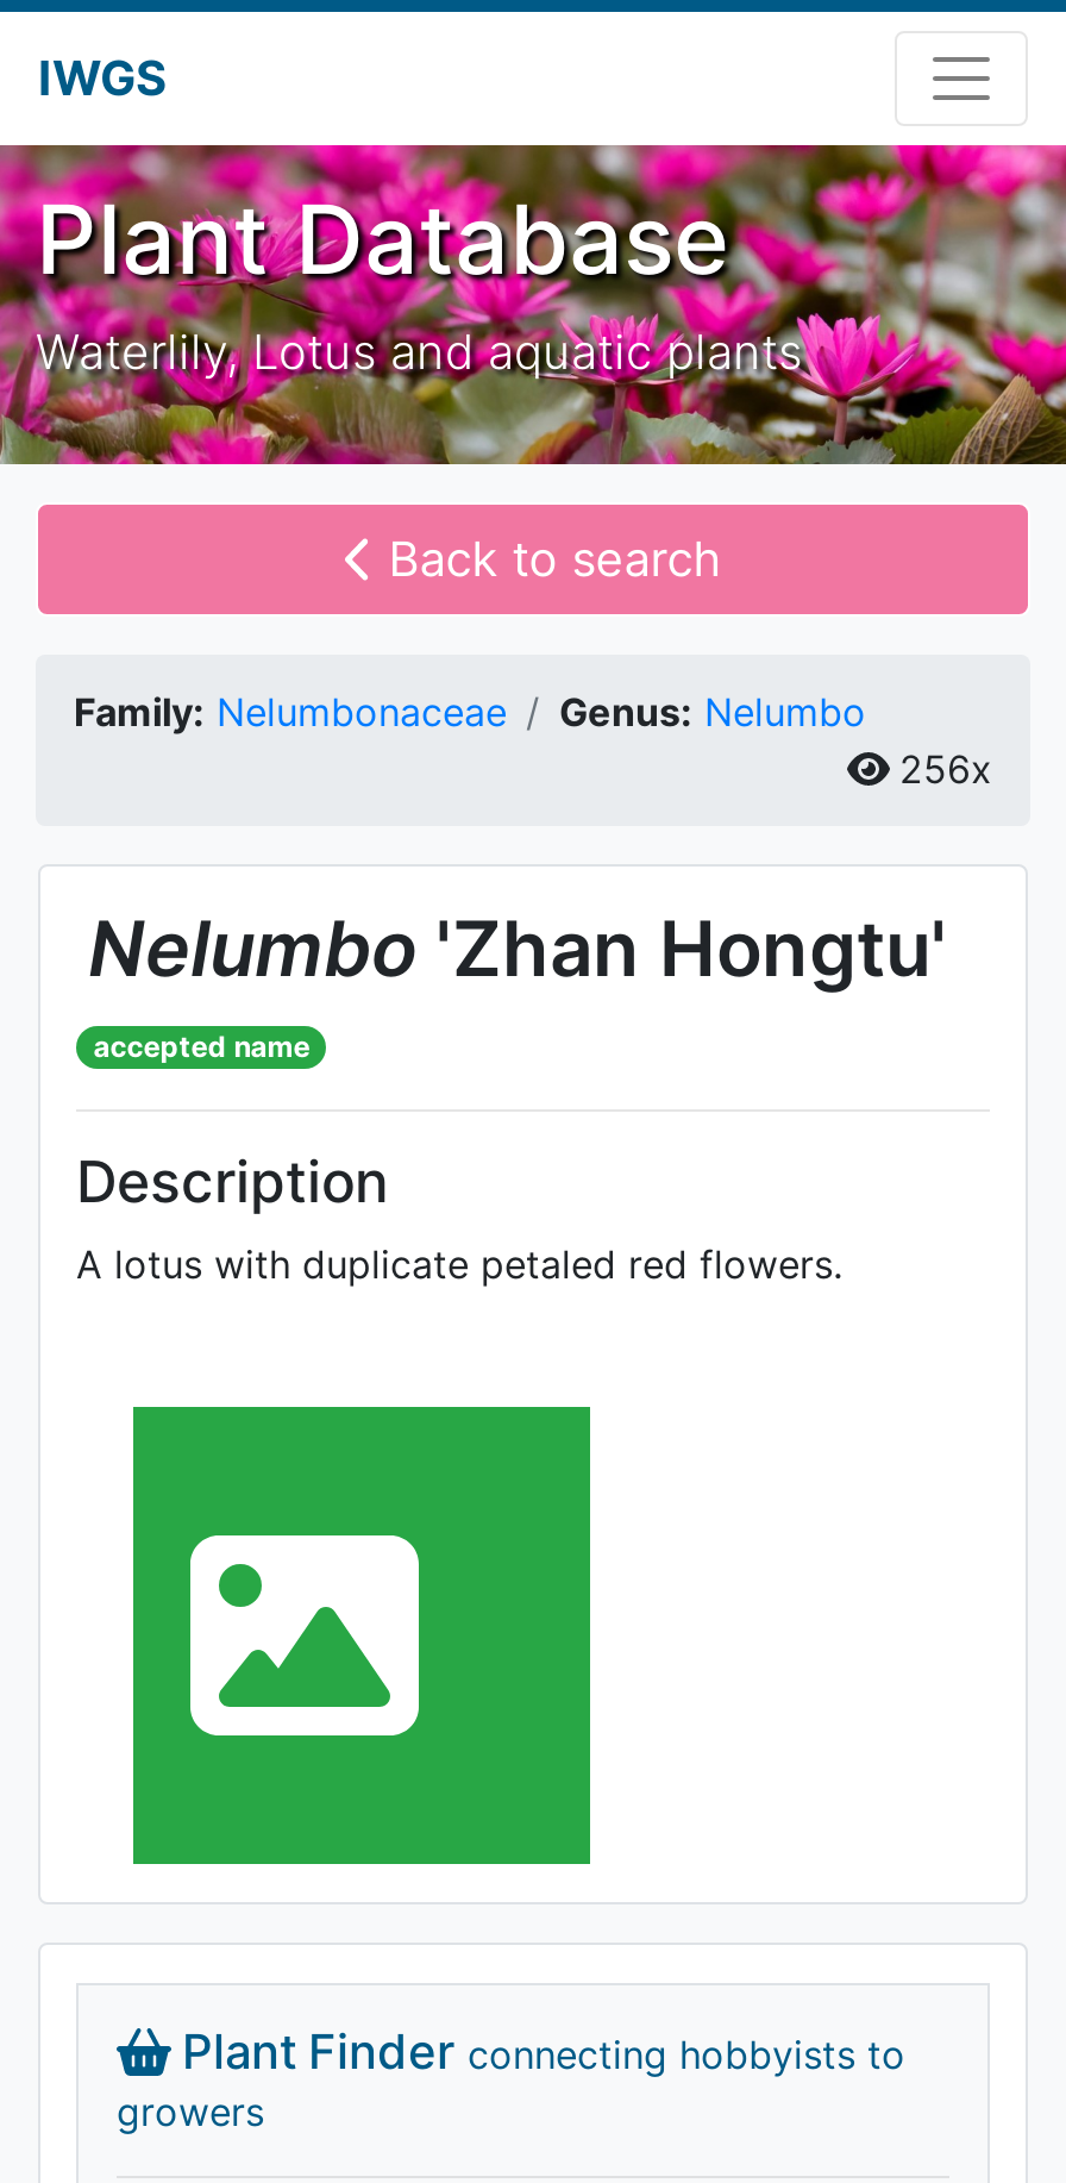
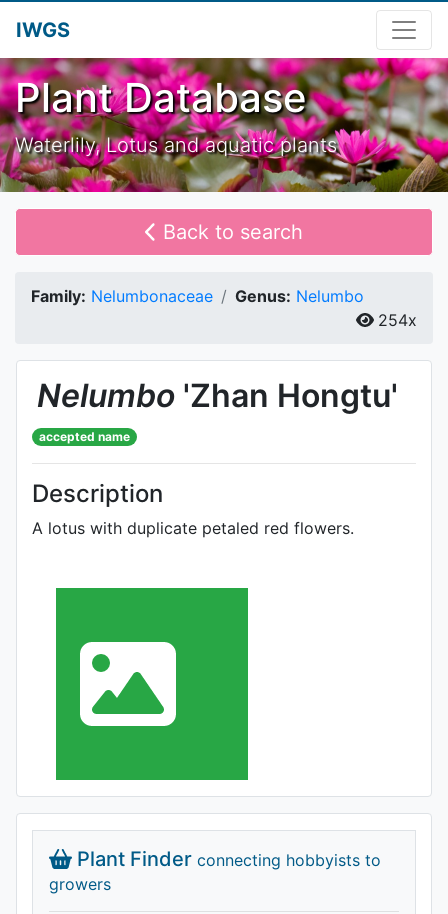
- 256x
+ 254x
